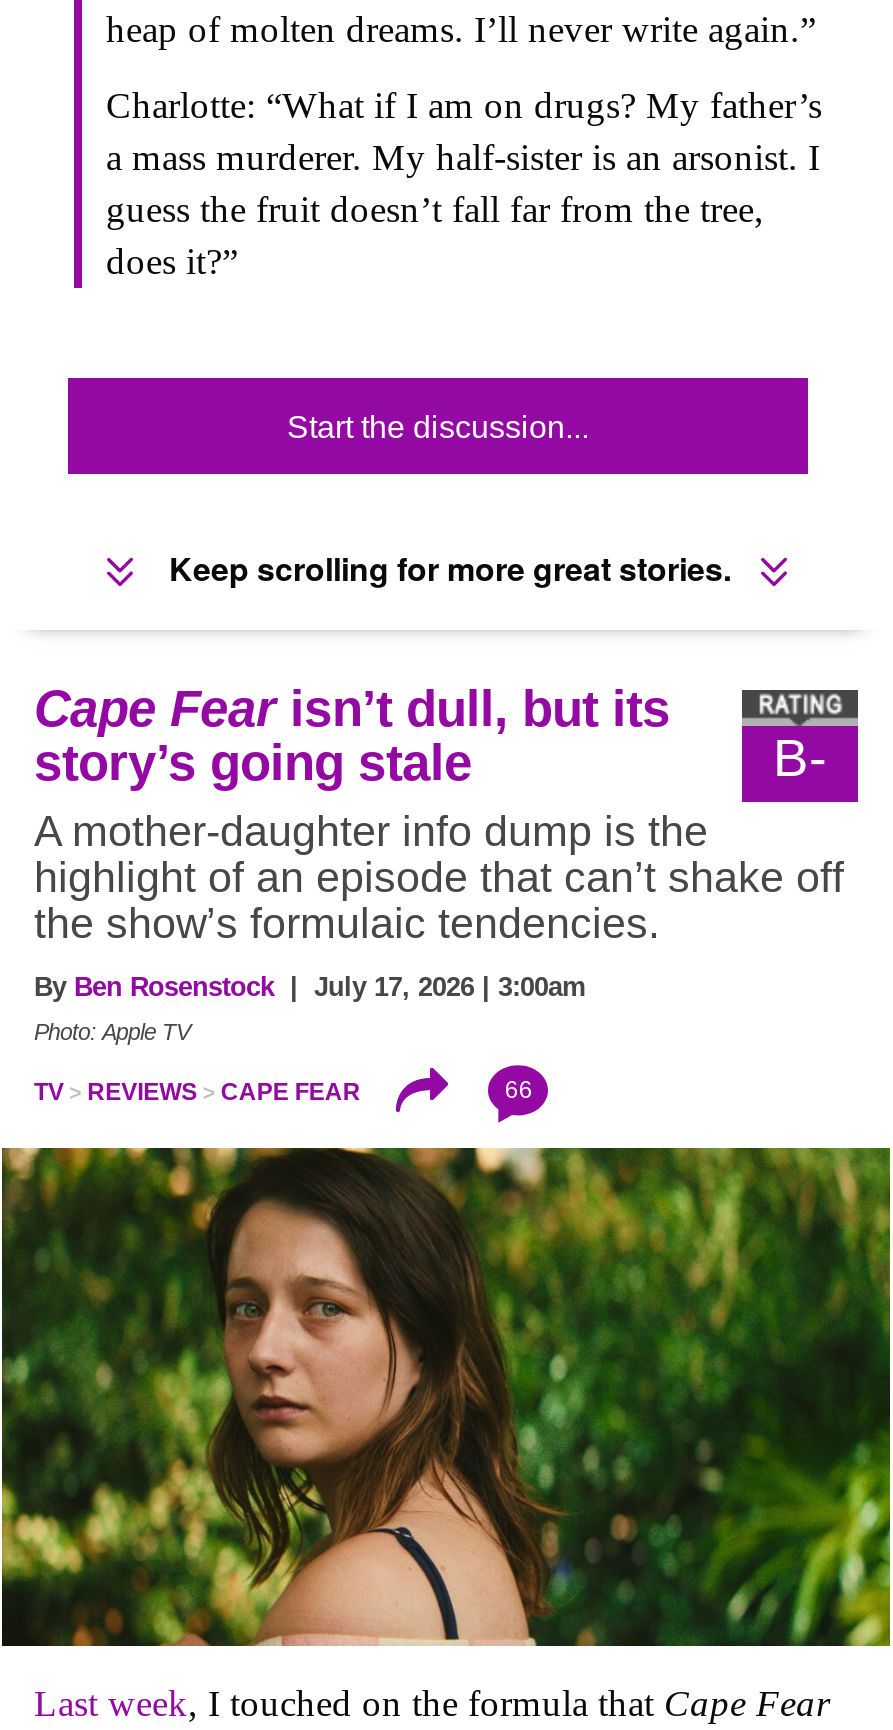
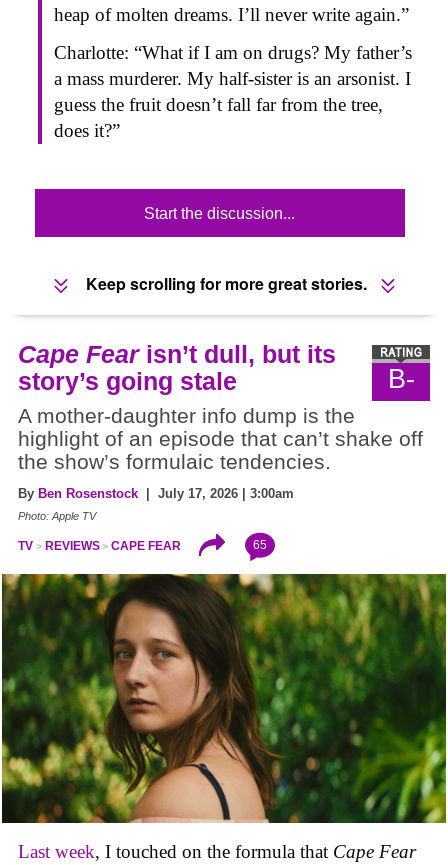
- 66
+ 65
